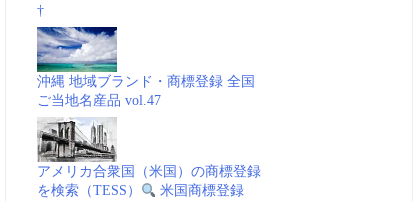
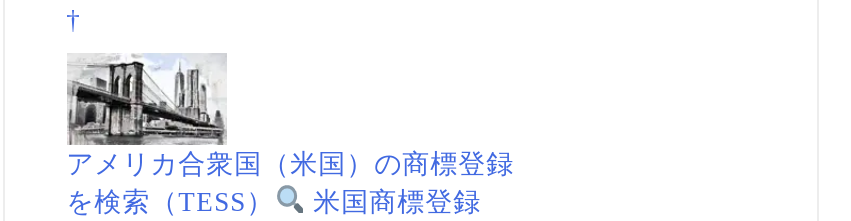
- [image]
- 沖縄 地域ブランド・商標登録 全国
- ご当地名産品 vol.47
